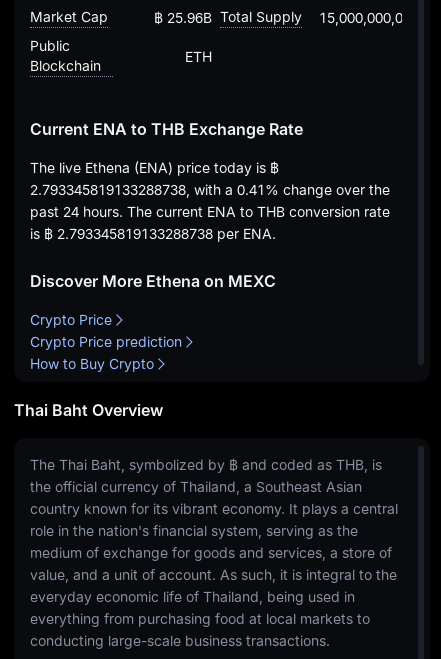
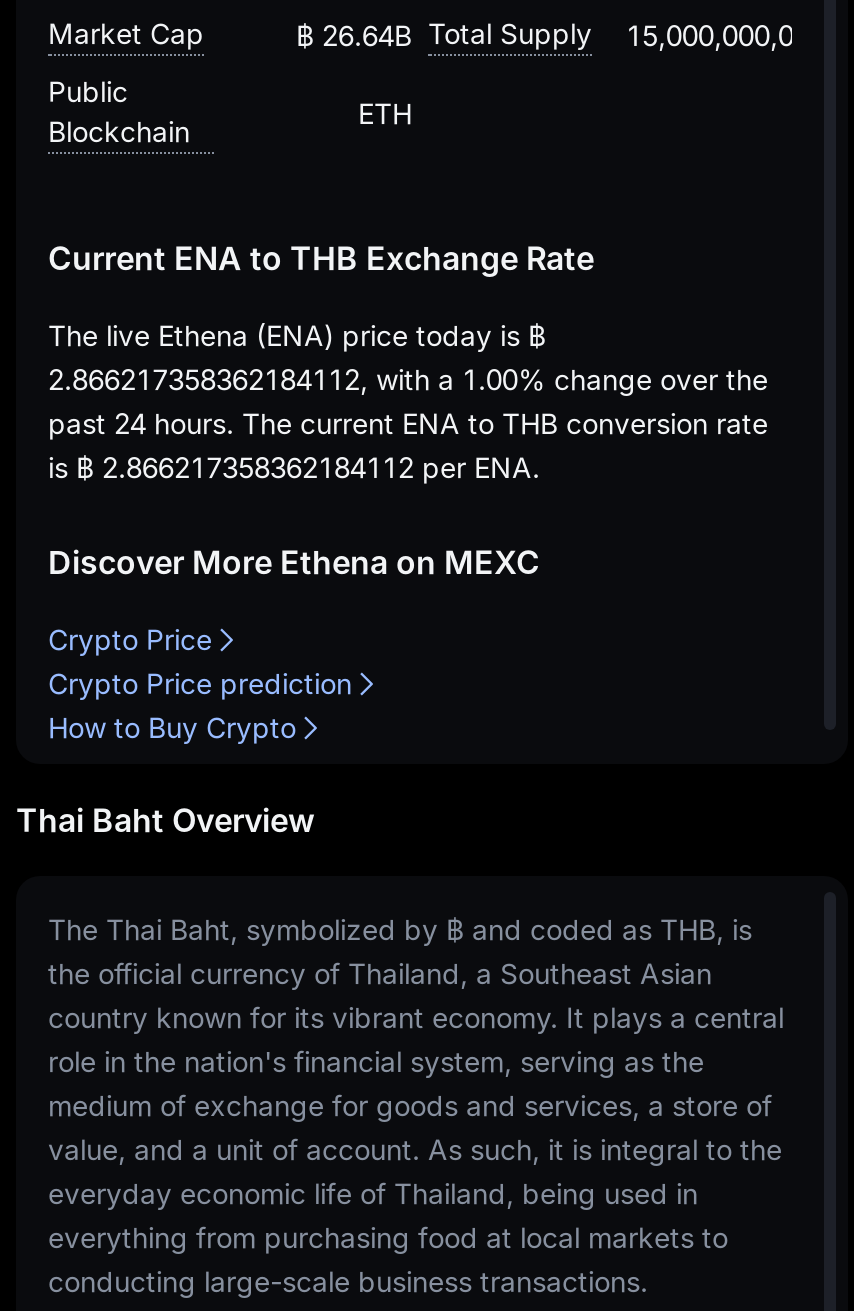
- ฿ 25.96B Total Supply
+ ฿ 26.64B Total Supply

- 2.793345819133288738, with a 0.41% change over the
+ 2.866217358362184112, with a 1.00% change over the

- is฿ 2.793345819133288738 per ENA.
+ is฿ 2.866217358362184112 per ENA.
